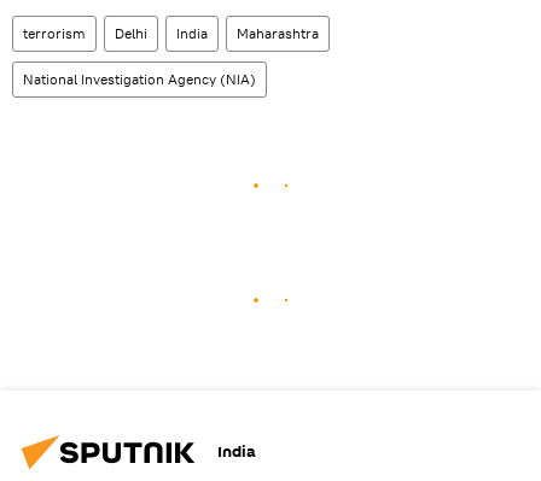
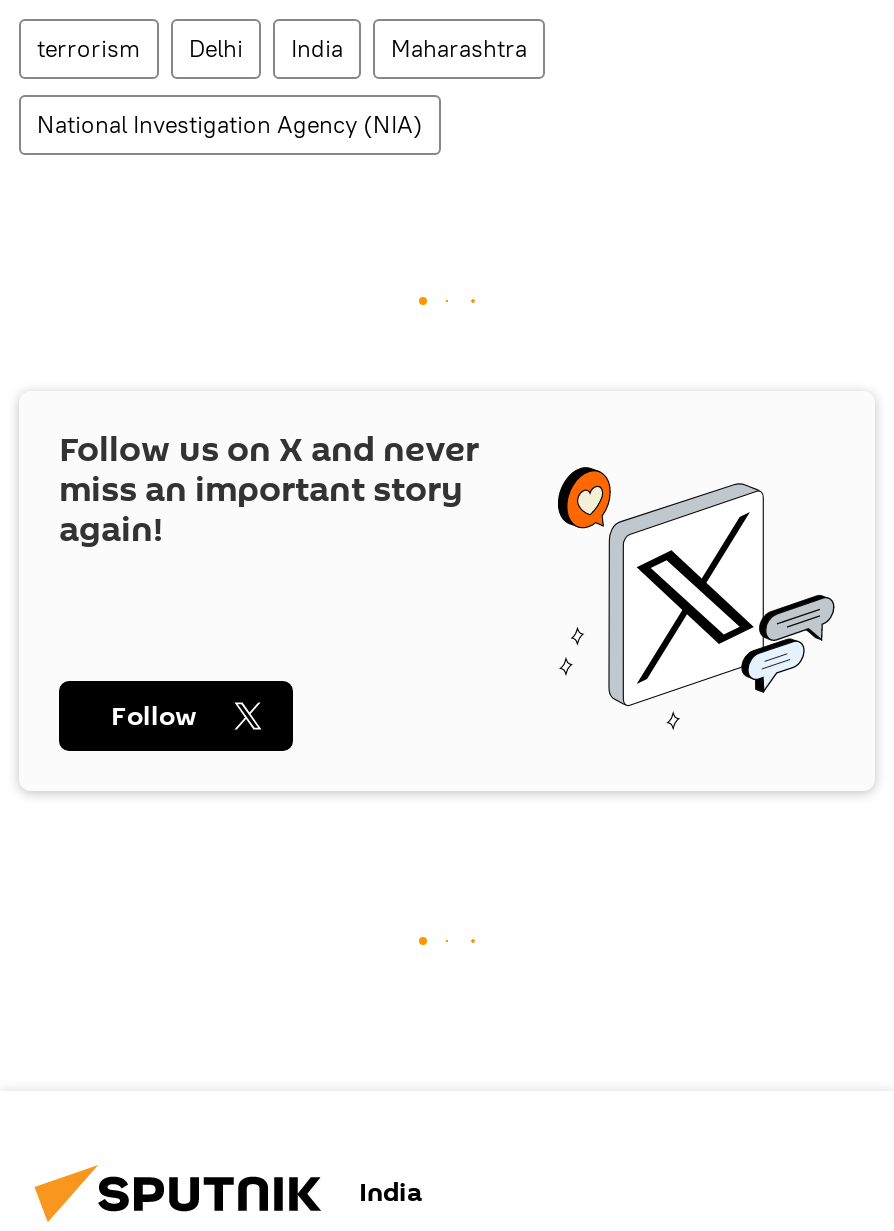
+ [image]
+ Follow us on X and never
+ miss an important story
+ again!

+ Follow
